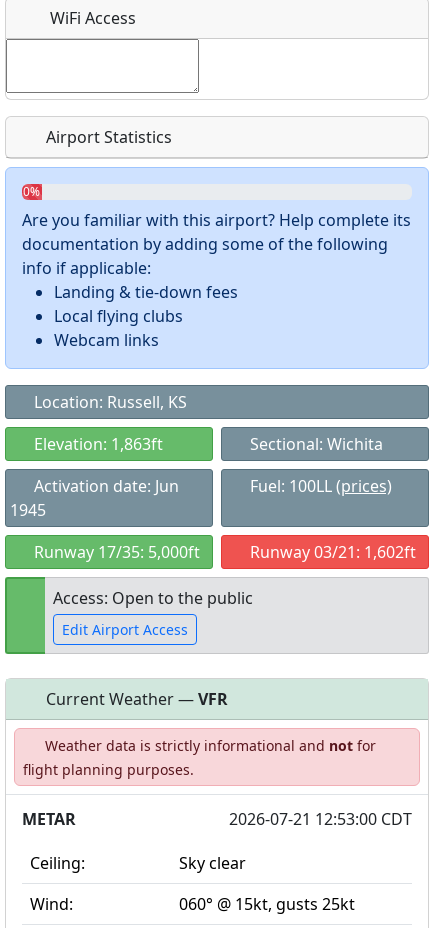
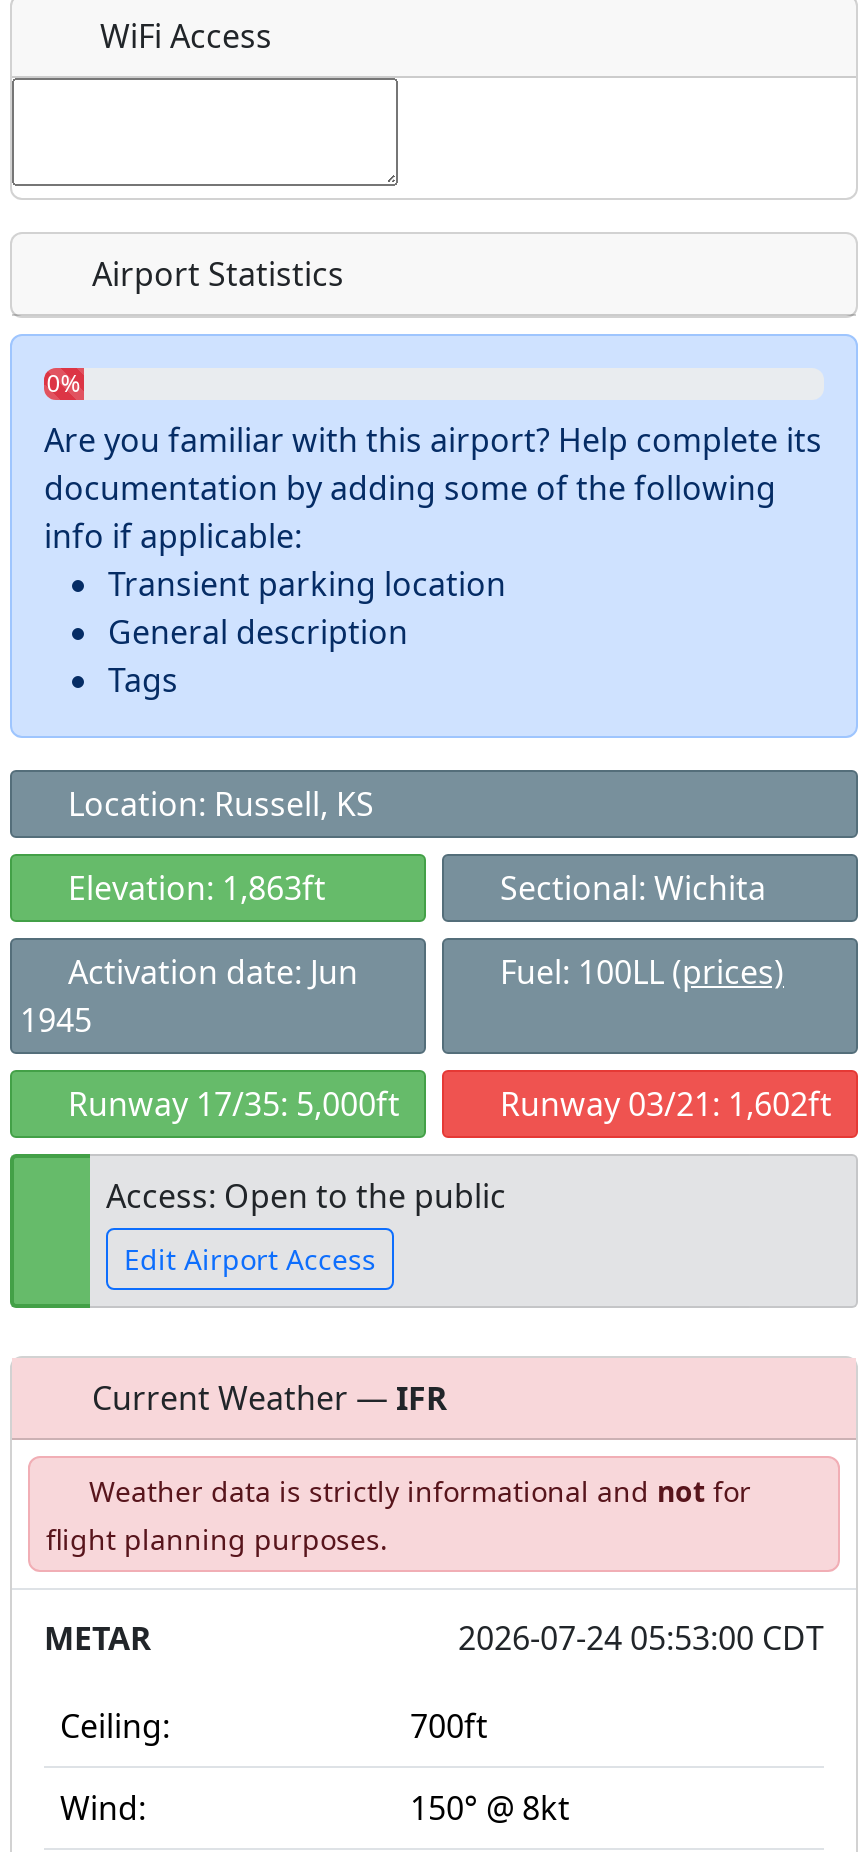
- Landing & tie-down fees
- Local flying clubs
- Webcam links
+ Transient parking location
+ General description
+ Tags

- Current Weather — VFR
+ Current Weather — IFR

- 2026-07-21 12:53:00 CDT
+ 2026-07-24 05:53:00 CDT

- Sky clear
+ 700ft

- 060° @ 15kt, gusts 25kt
+ 150° @ 8kt
